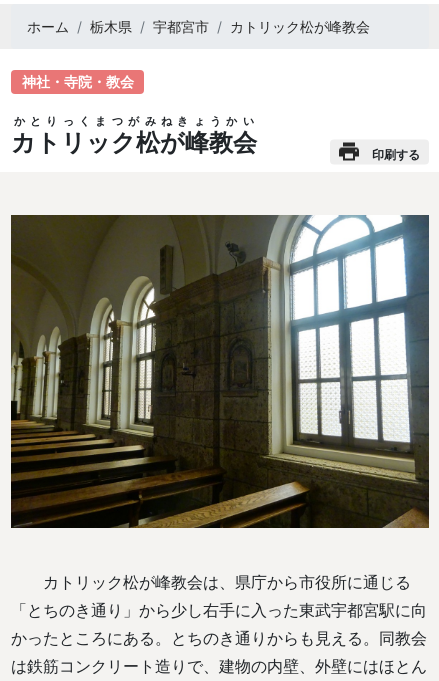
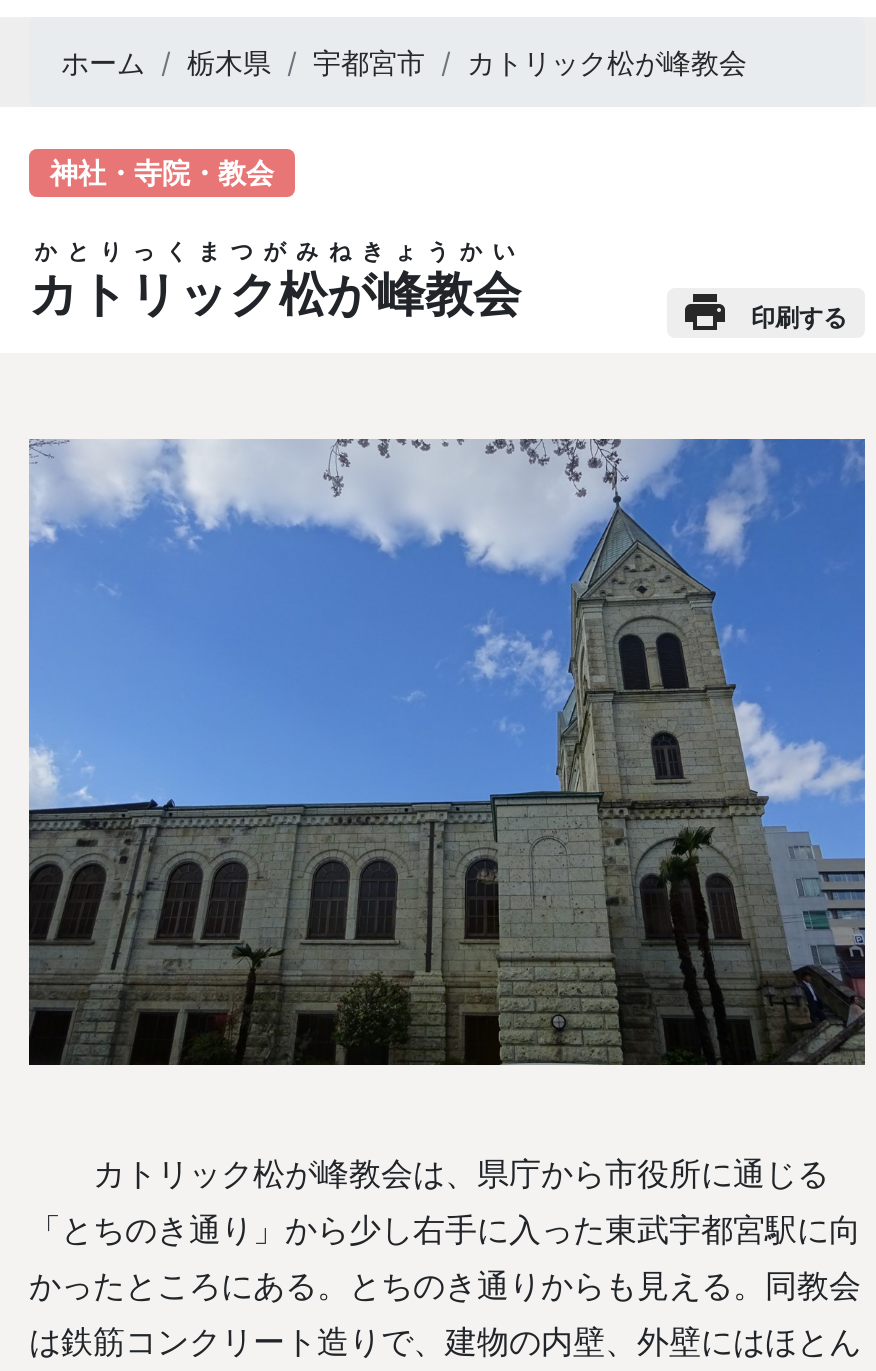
- [image]
+ [image]
